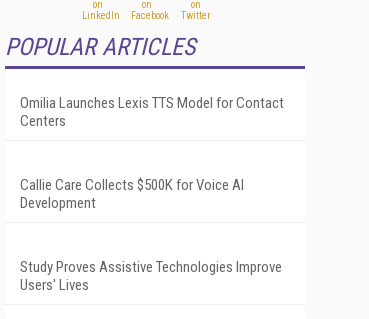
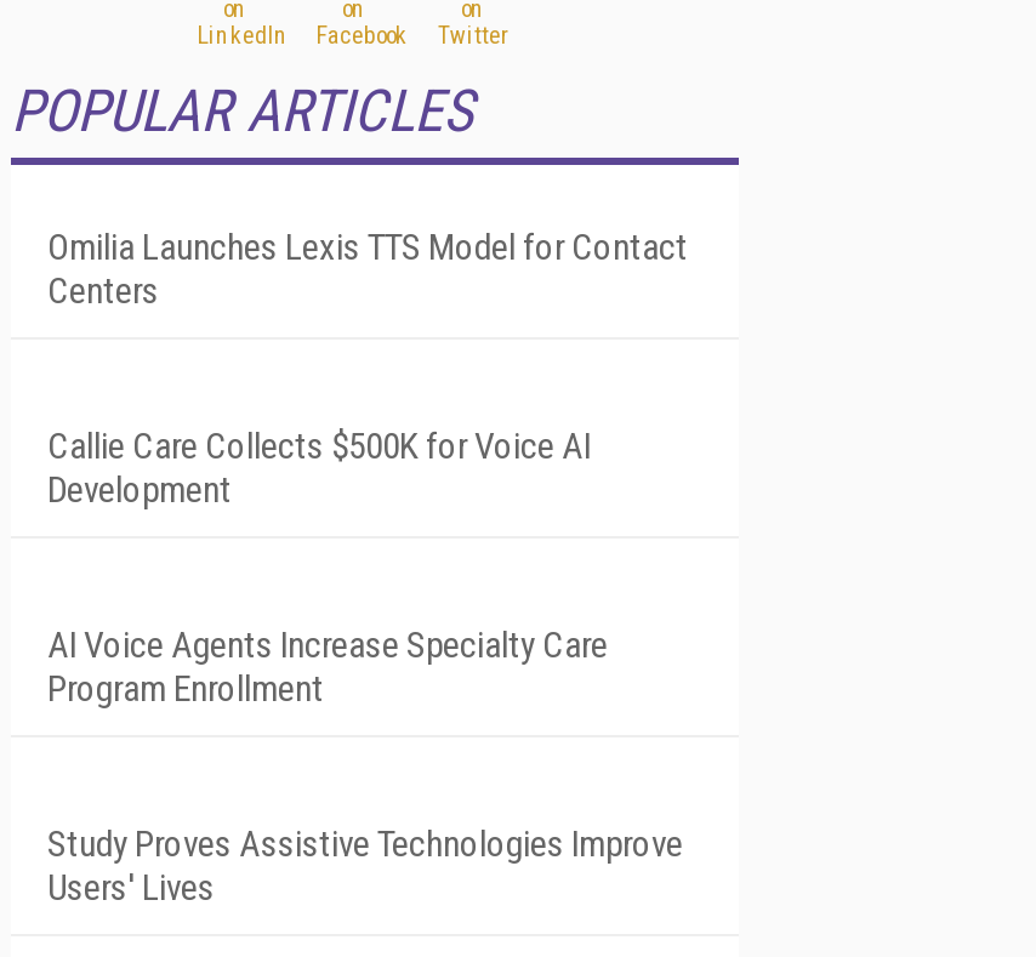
+ AI Voice Agents Increase Specialty Care
+ Program Enrollment
